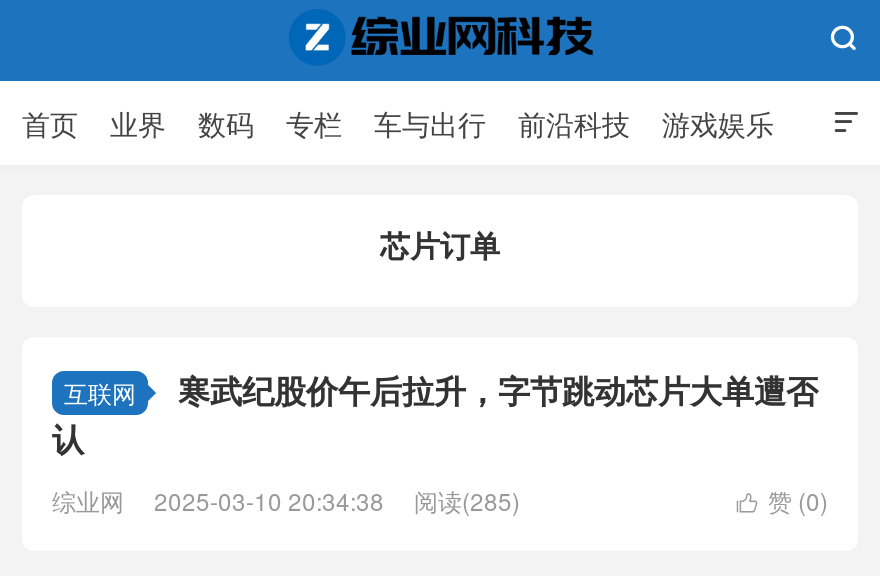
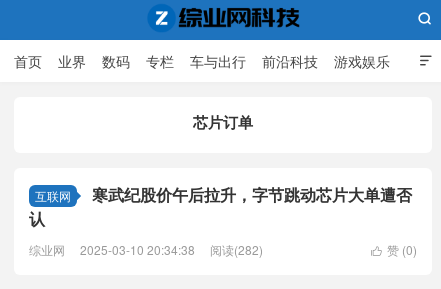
- 综业网 2025-03-10 20:34:38 阅读(285)
+ 综业网 2025-03-10 20:34:38 阅读(282)
